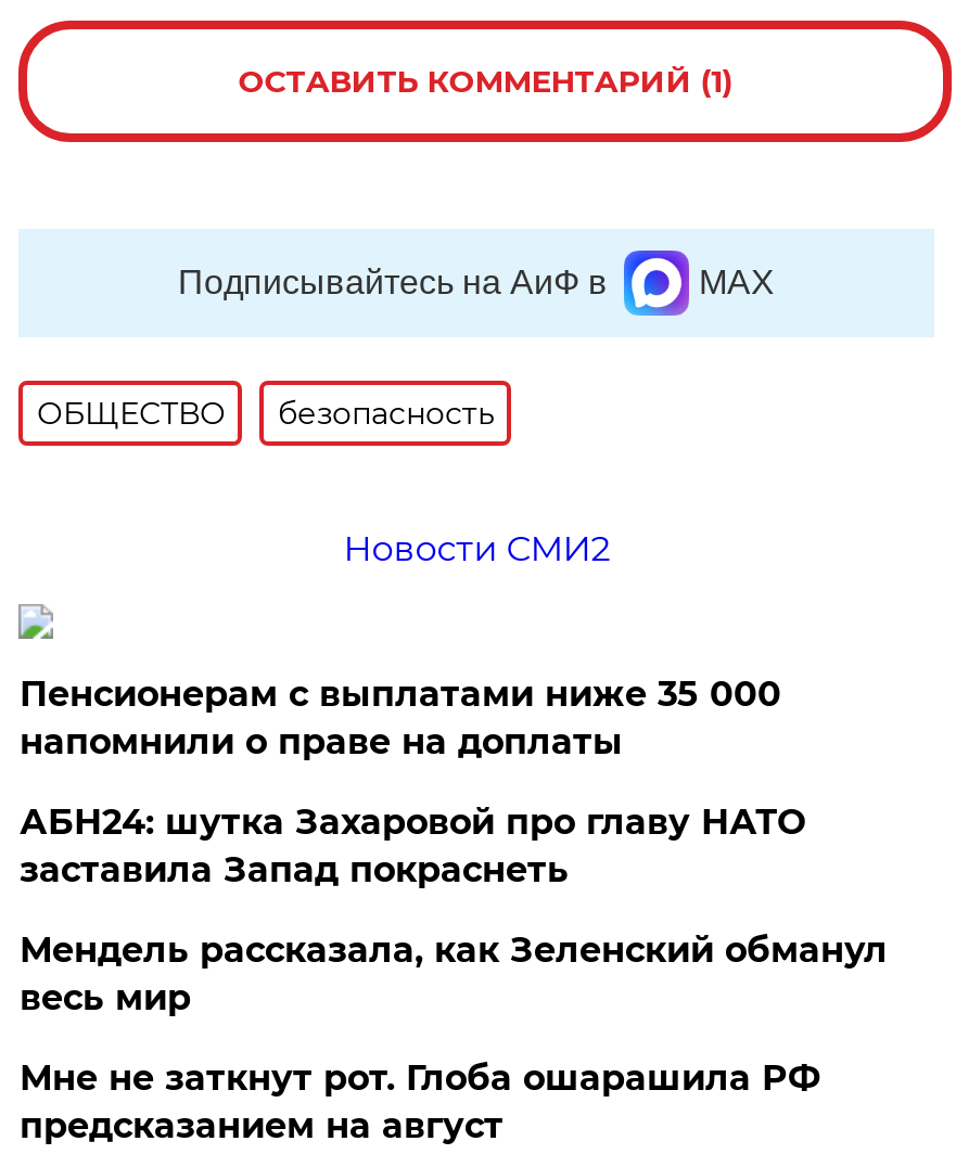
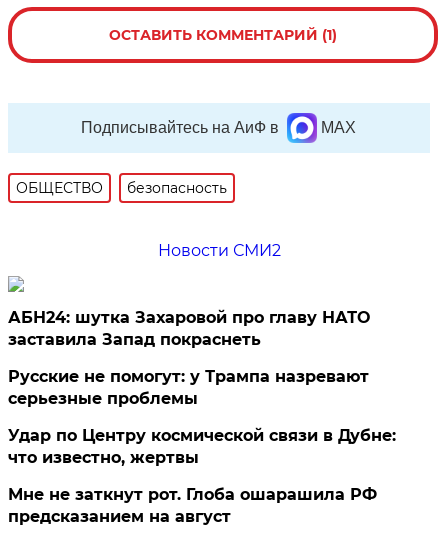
- Пенсионерам с выплатами ниже 35 000
- напомнили о праве на доплаты

moved up: АБН24: шутка Захаровой про главу НАТО | заставила Запад покраснеть

- Мендель рассказала, как Зеленский обманул
- весь мир
+ Русские не помогут: у Трампа назревают
+ серьезные проблемы
+ Удар по Центру космической связи в Дубне:
+ что известно, жертвы
